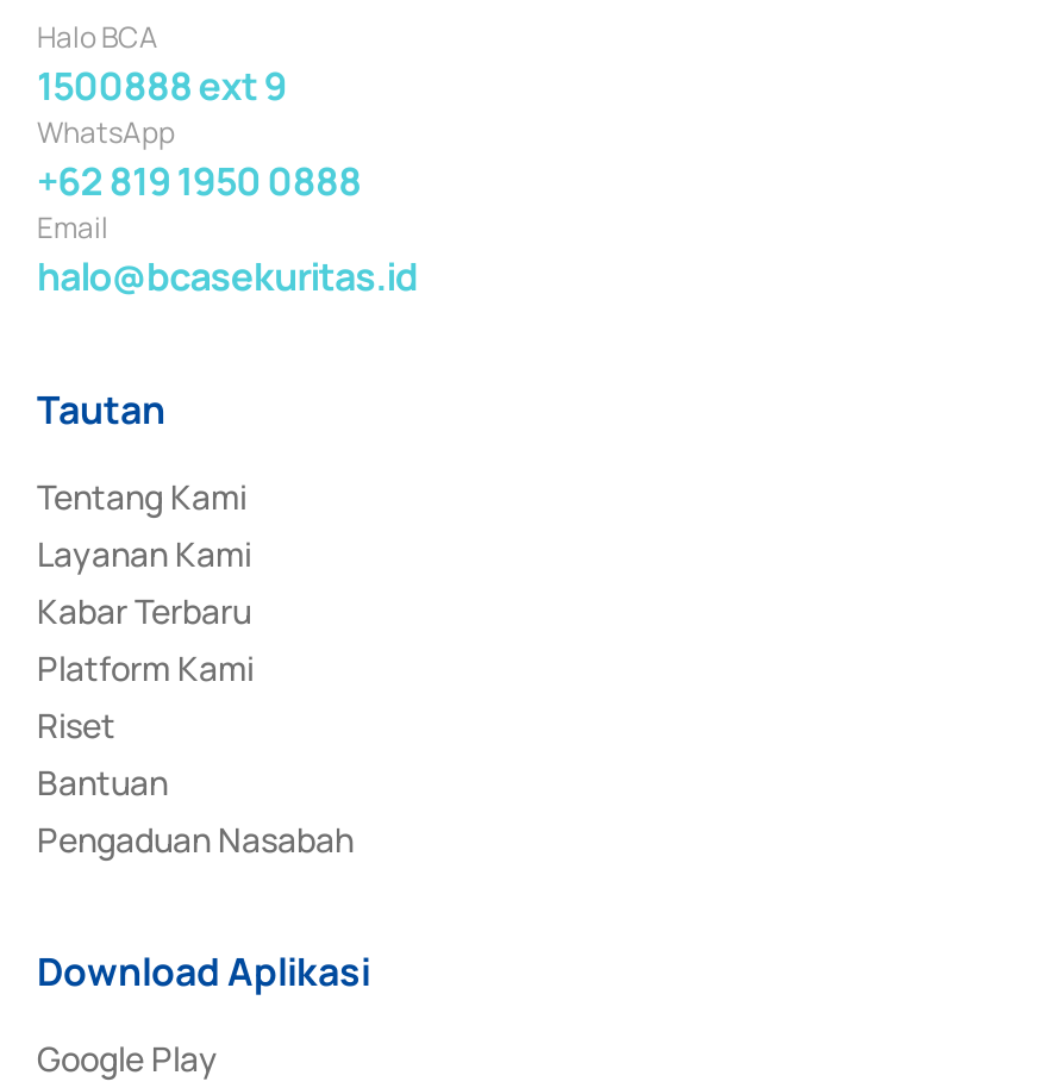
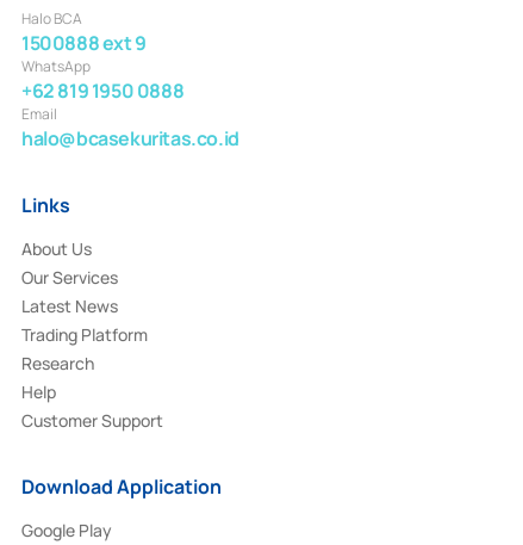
- halo@bcasekuritas.id
+ halo@bcasekuritas.co.id

- Tautan
+ Links

- Tentang Kami
- Layanan Kami
- Kabar Terbaru
- Platform Kami
- Riset
- Bantuan
- Pengaduan Nasabah
+ About Us
+ Our Services
+ Latest News
+ Trading Platform
+ Research
+ Help
+ Customer Support

- Download Aplikasi
+ Download Application
